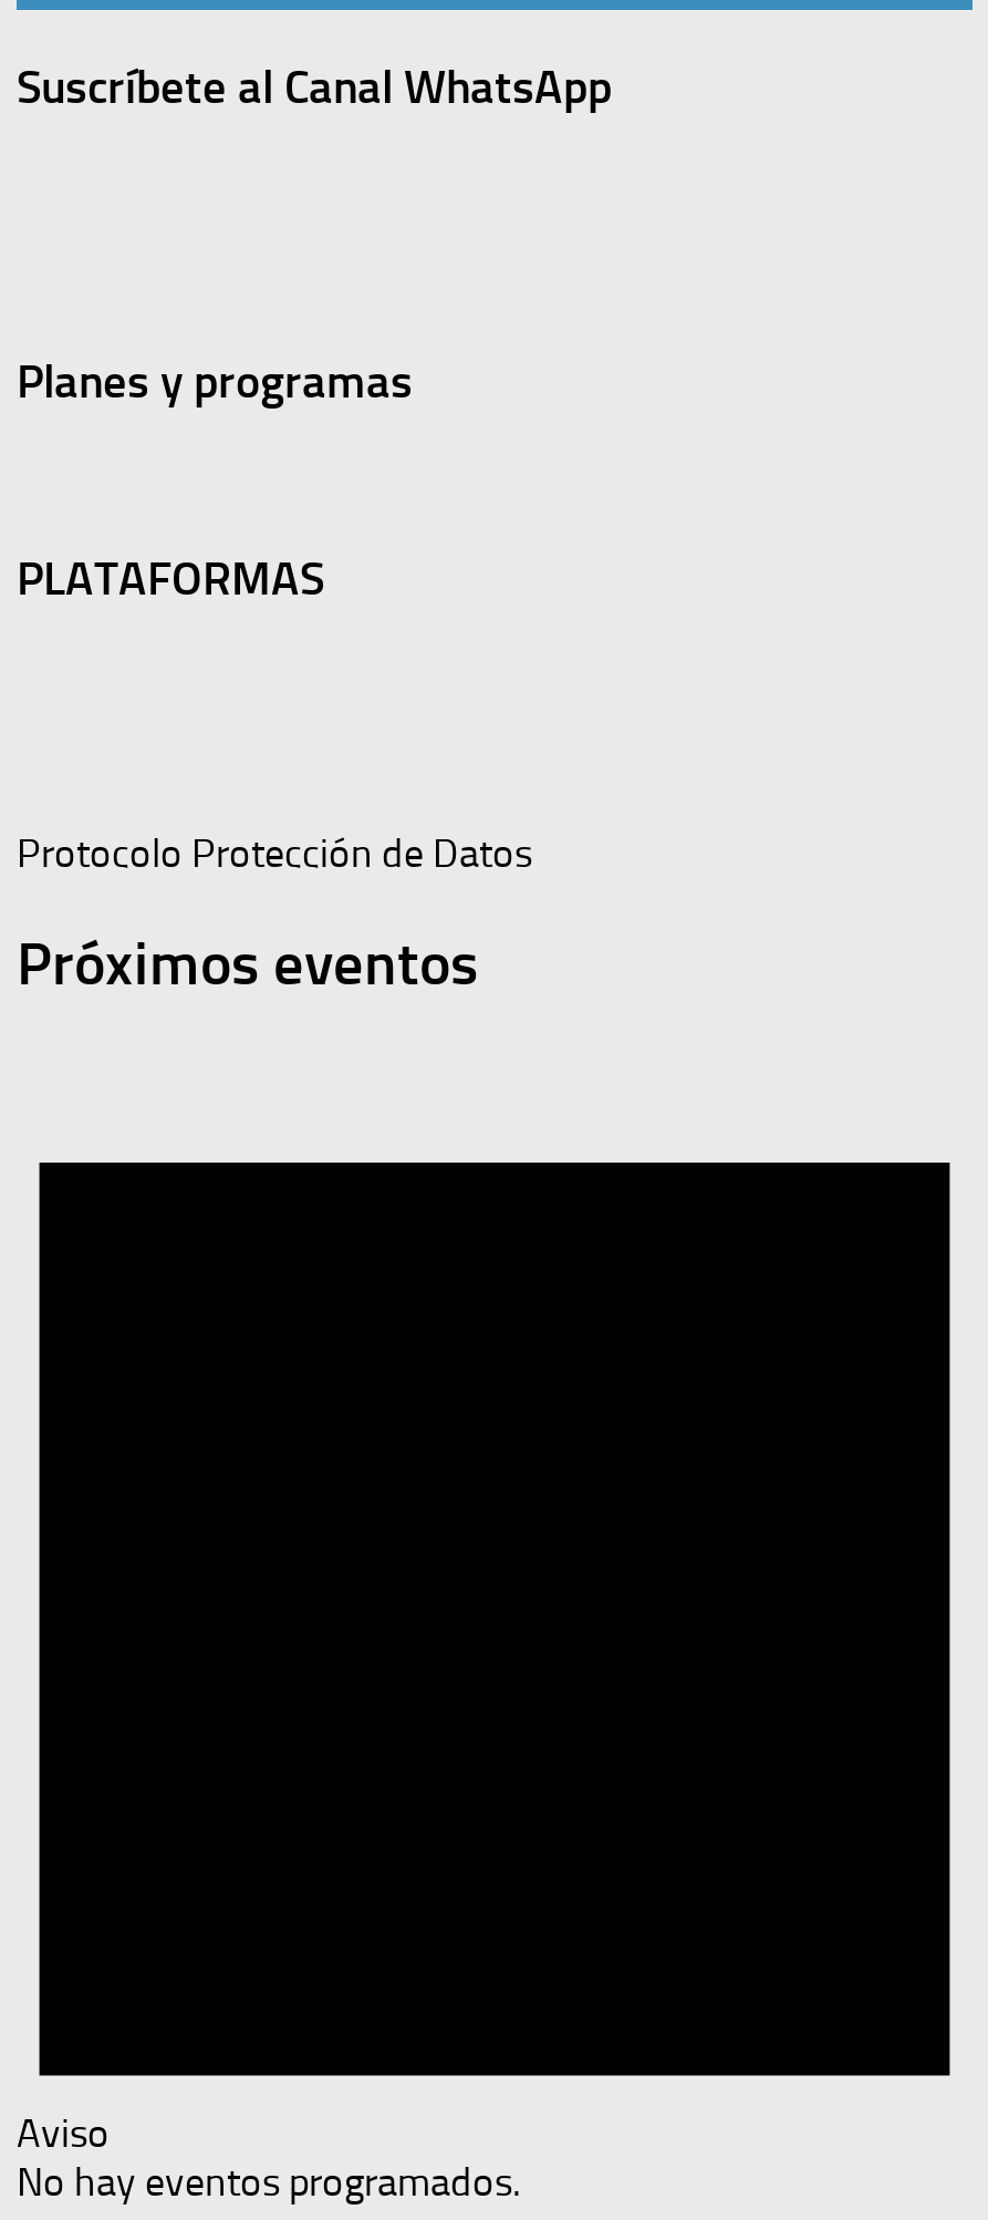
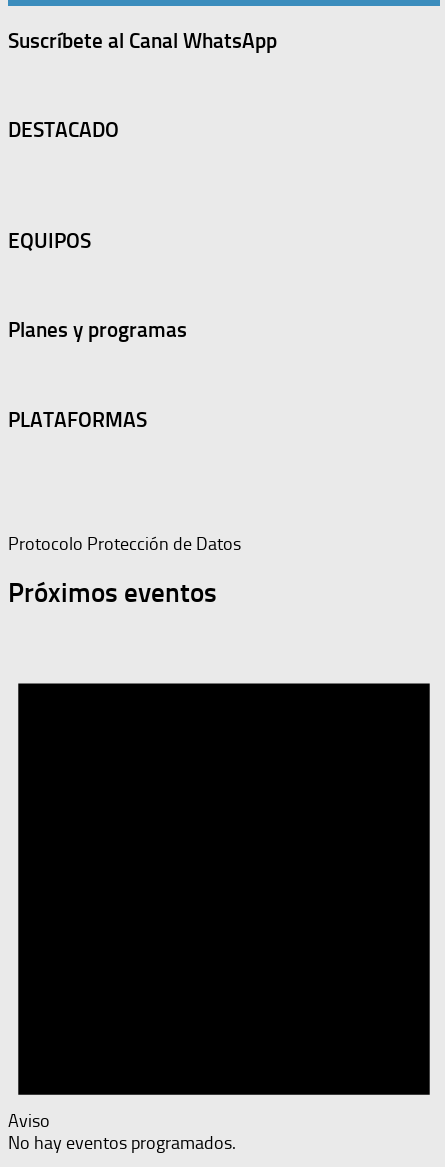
+ DESTACADO

+ EQUIPOS
